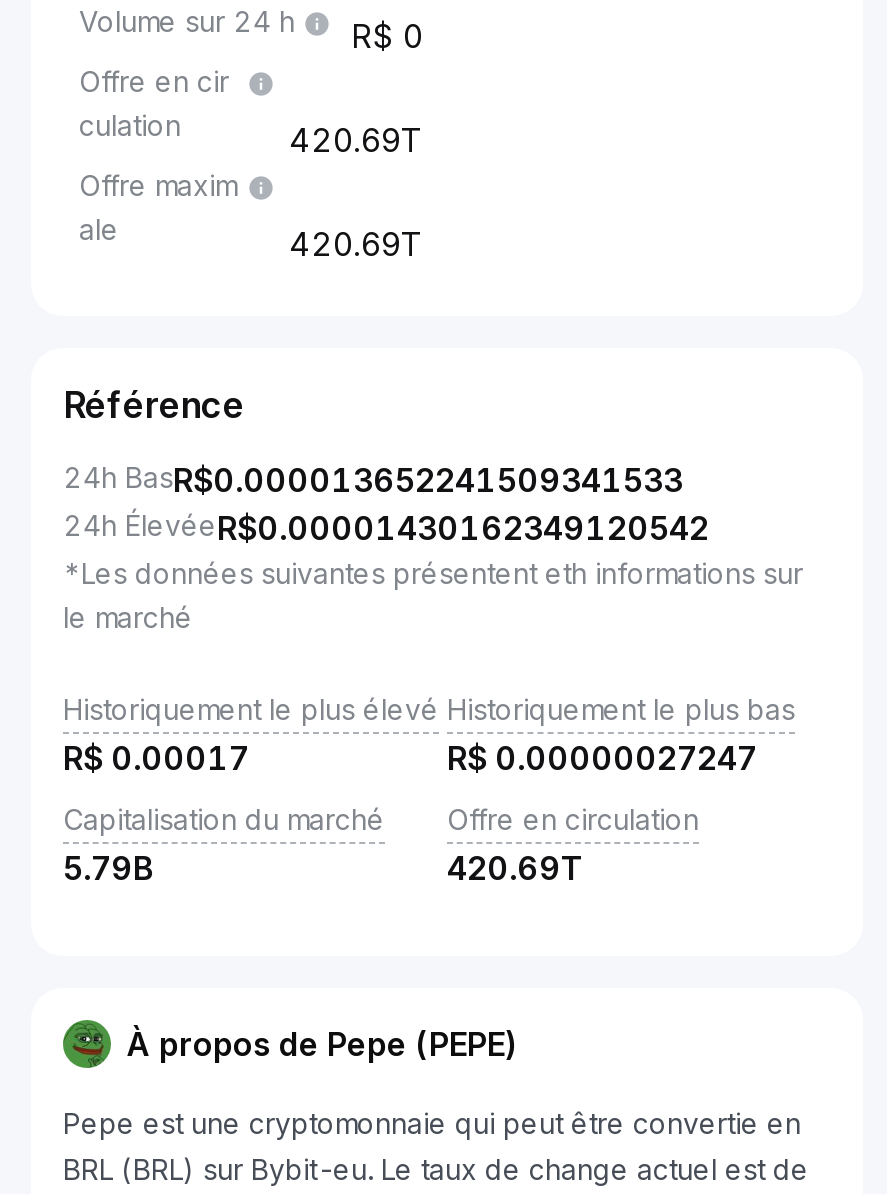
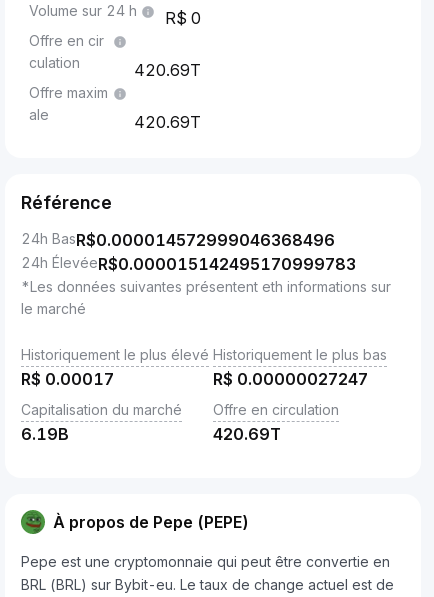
- 24h BasR$0.000013652241509341533
+ 24h BasR$0.000014572999046368496

- 24h ÉlevéeR$0.00001430162349120542
+ 24h ÉlevéeR$0.000015142495170999783

- 5.79B
+ 6.19B
